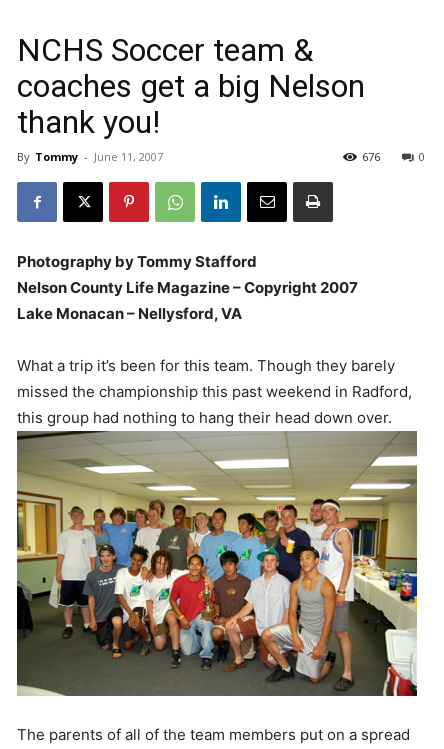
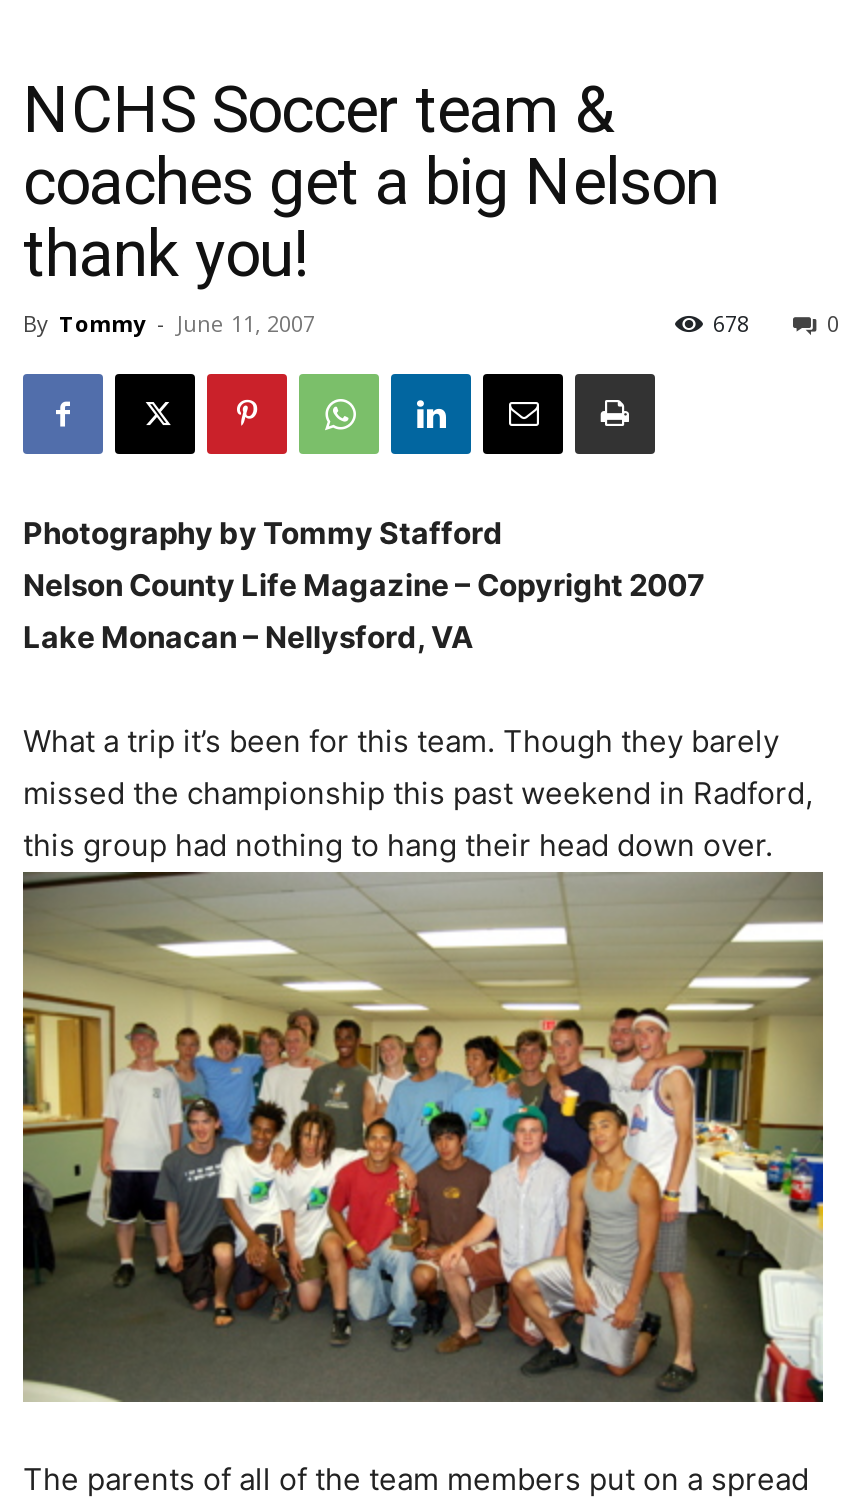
- 676
+ 678
